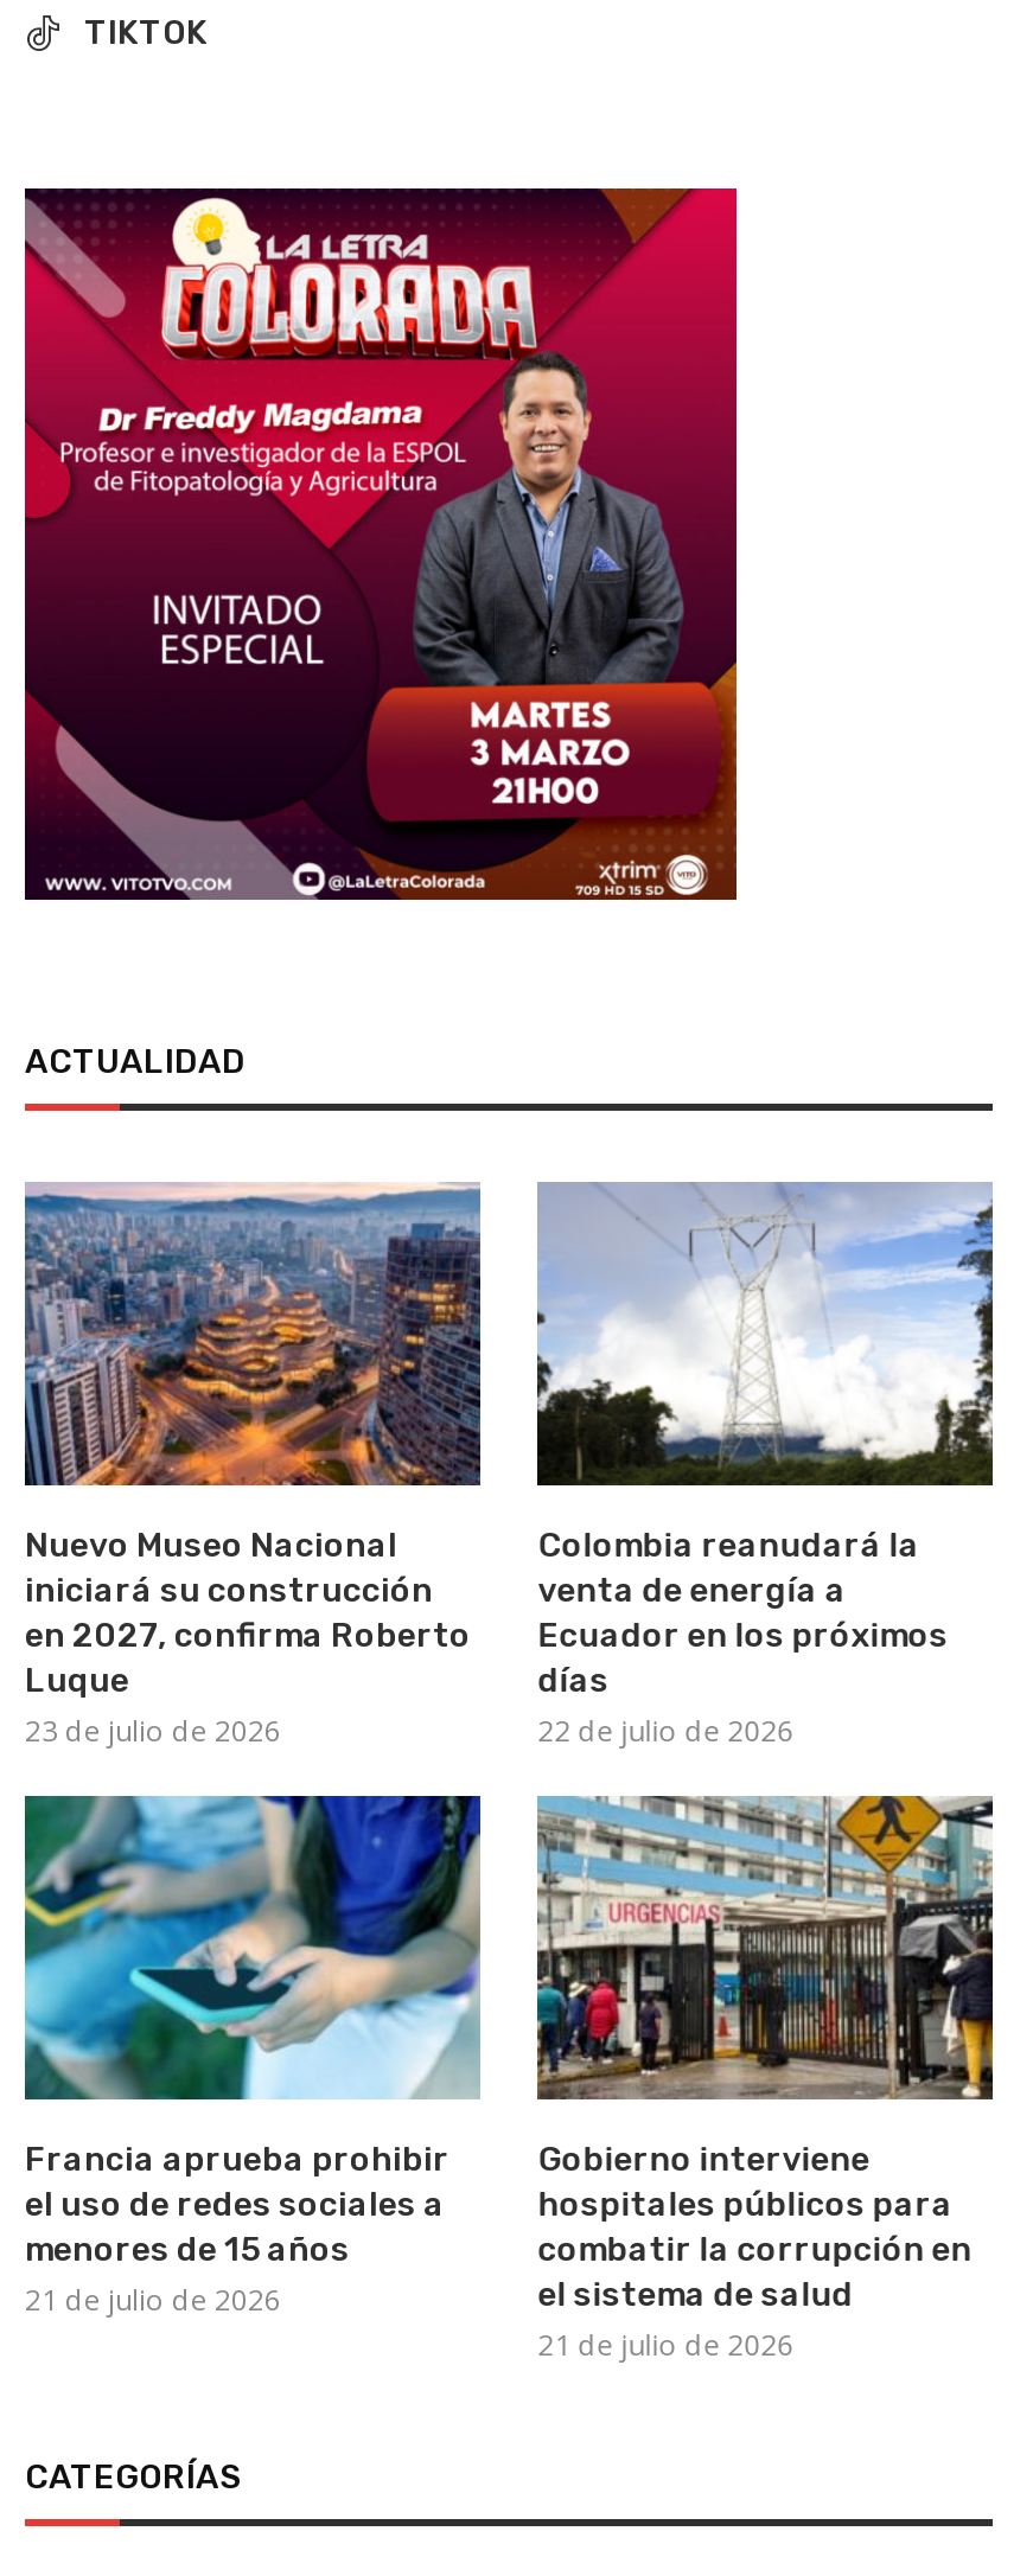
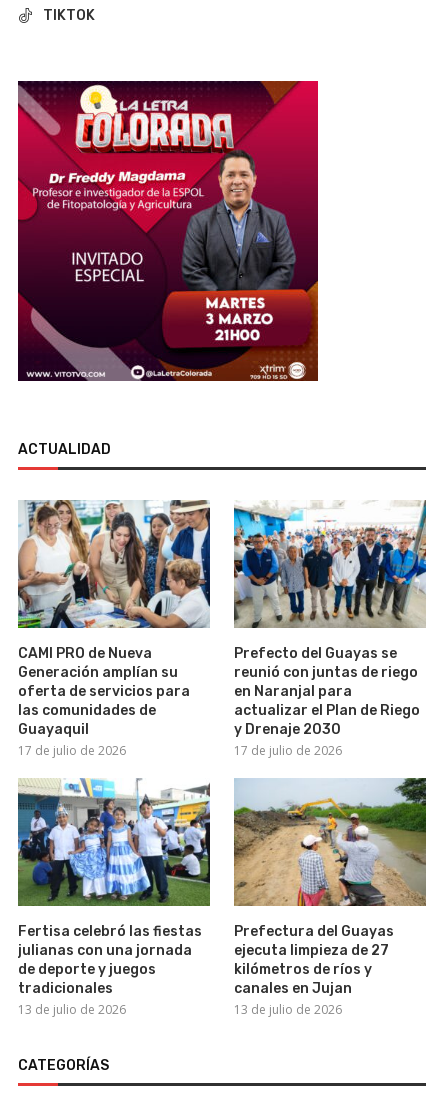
- [image]
- Nuevo Museo Nacional
- iniciará su construcción
- en 2027, confirma Roberto
- Luque
- 23 de julio de 2026
+ [image]
+ CAMI PRO de Nueva
+ Generación amplían su
+ oferta de servicios para
+ las comunidades de
+ Guayaquil
+ 17 de julio de 2026

- [image]
- Colombia reanudará la
- venta de energía a
- Ecuador en los próximos
- días
- 22 de julio de 2026
+ [image]
+ Prefecto del Guayas se
+ reunió con juntas de riego
+ en Naranjal para
+ actualizar el Plan de Riego
+ y Drenaje 2030
+ 17 de julio de 2026

- [image]
- Francia aprueba prohibir
- el uso de redes sociales a
- menores de 15 años
- 21 de julio de 2026
+ [image]
+ Fertisa celebró las fiestas
+ julianas con una jornada
+ de deporte y juegos
+ tradicionales
+ 13 de julio de 2026

- [image]
- Gobierno interviene
- hospitales públicos para
- combatir la corrupción en
- el sistema de salud
- 21 de julio de 2026
+ [image]
+ Prefectura del Guayas
+ ejecuta limpieza de 27
+ kilómetros de ríos y
+ canales en Jujan
+ 13 de julio de 2026
